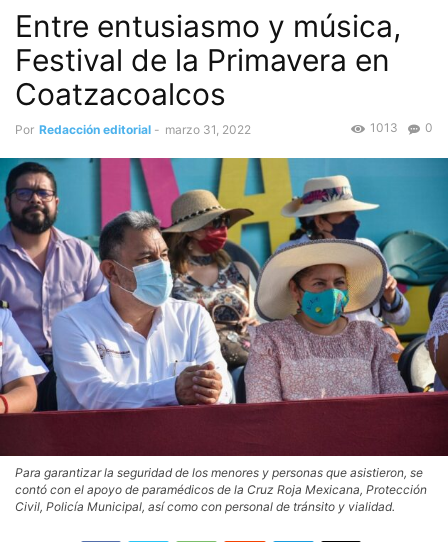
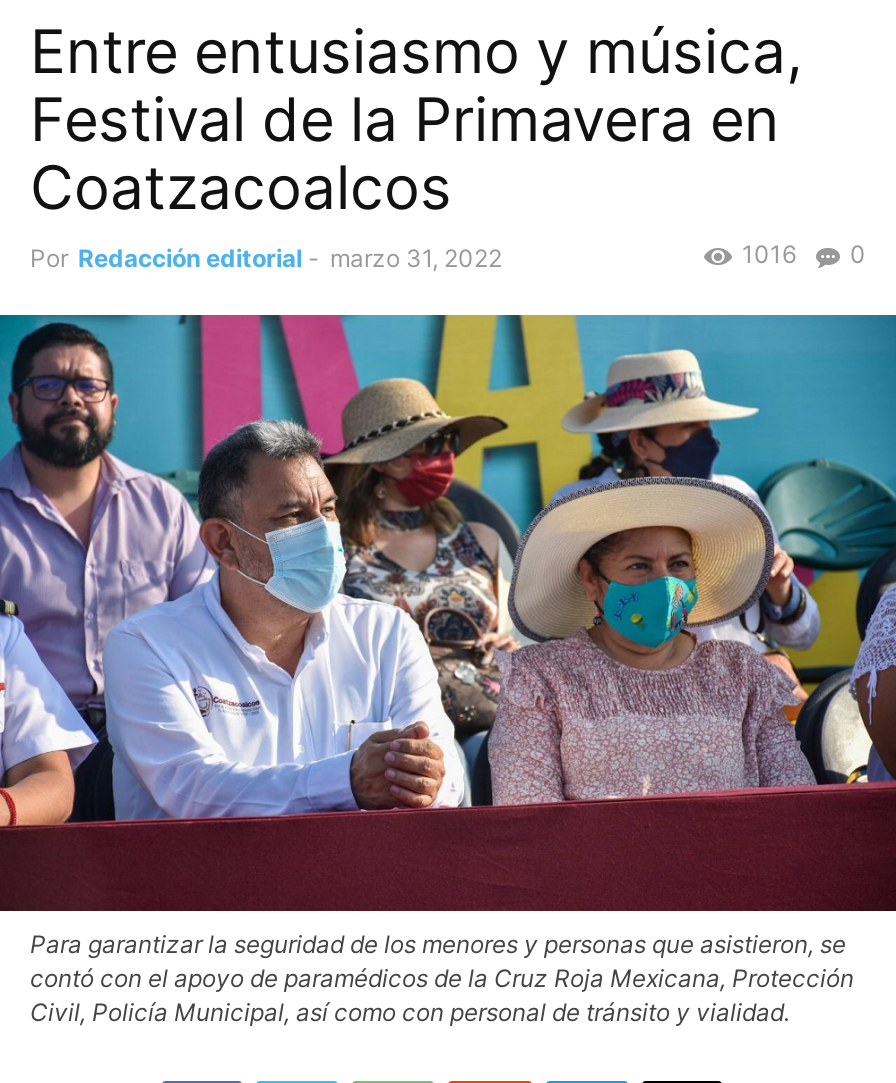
- 1013 0
+ 1016 0
